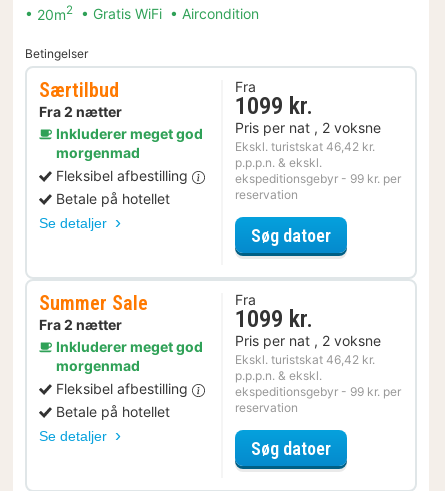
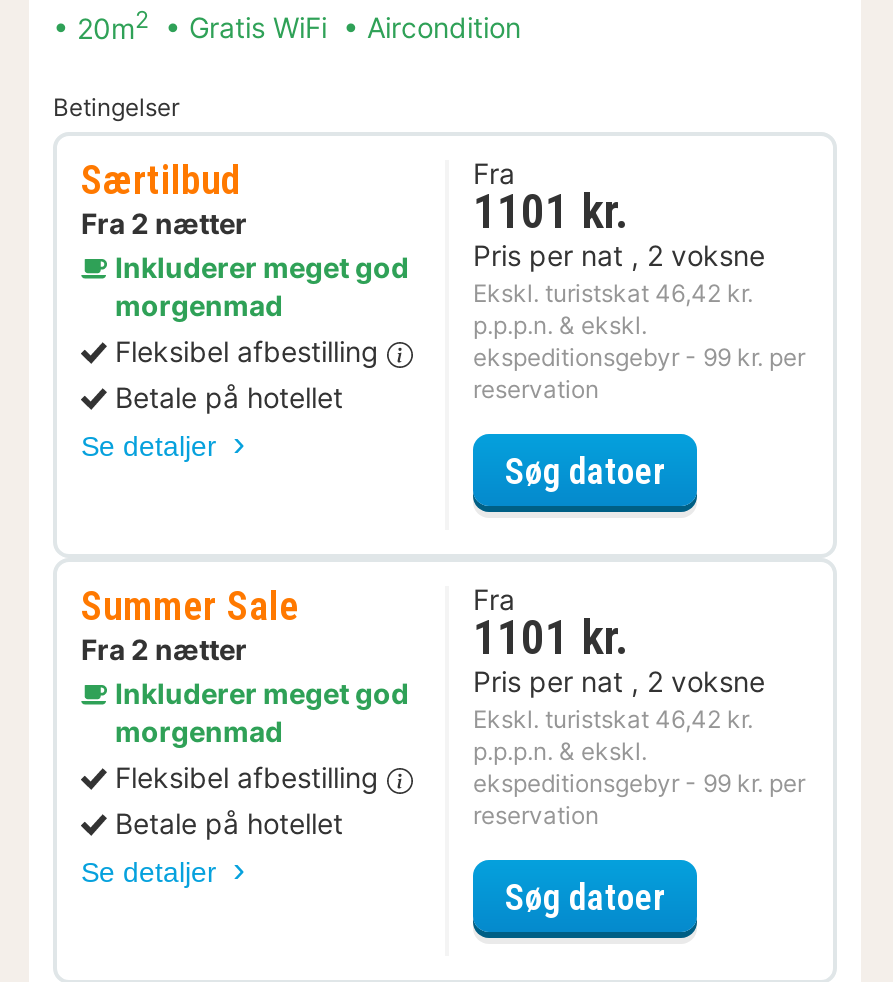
- 1099 kr.
+ 1101 kr.

- 1099 kr.
+ 1101 kr.
